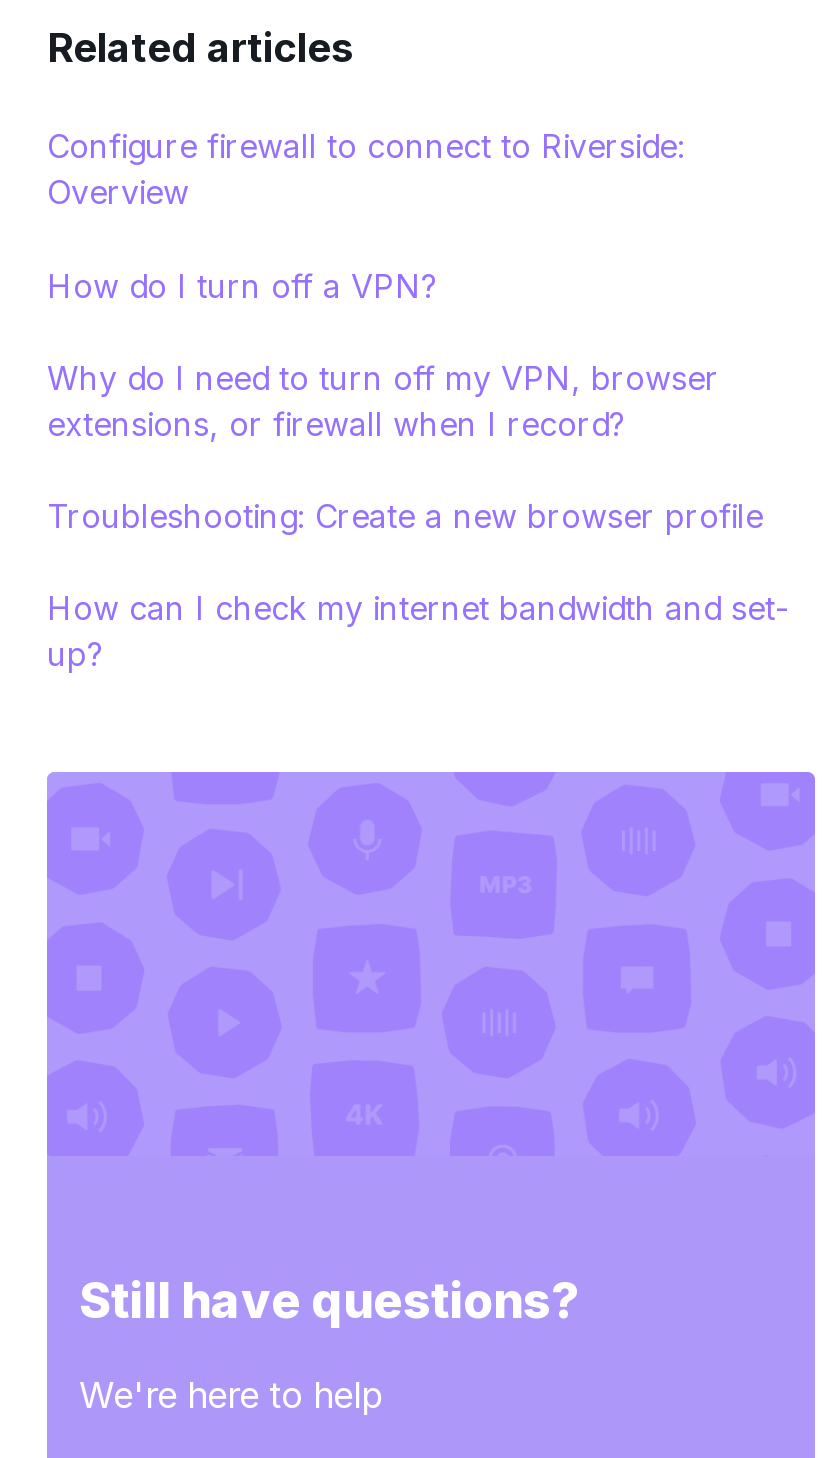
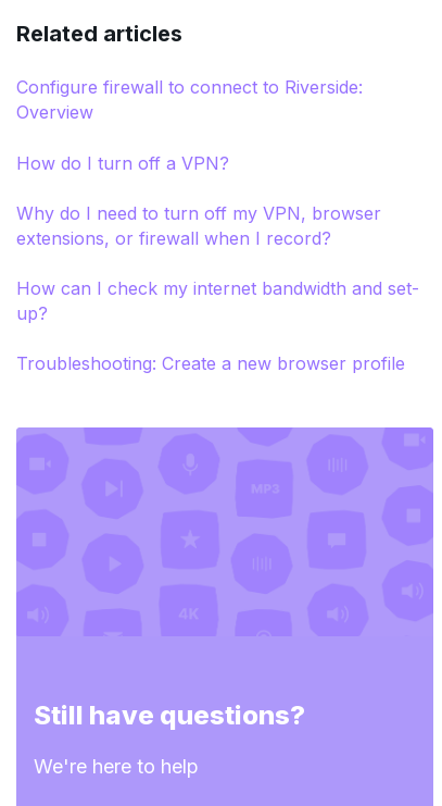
moved down: Troubleshooting: Create a new browser profile

moved up: How can I check my internet bandwidth and set- | up?
